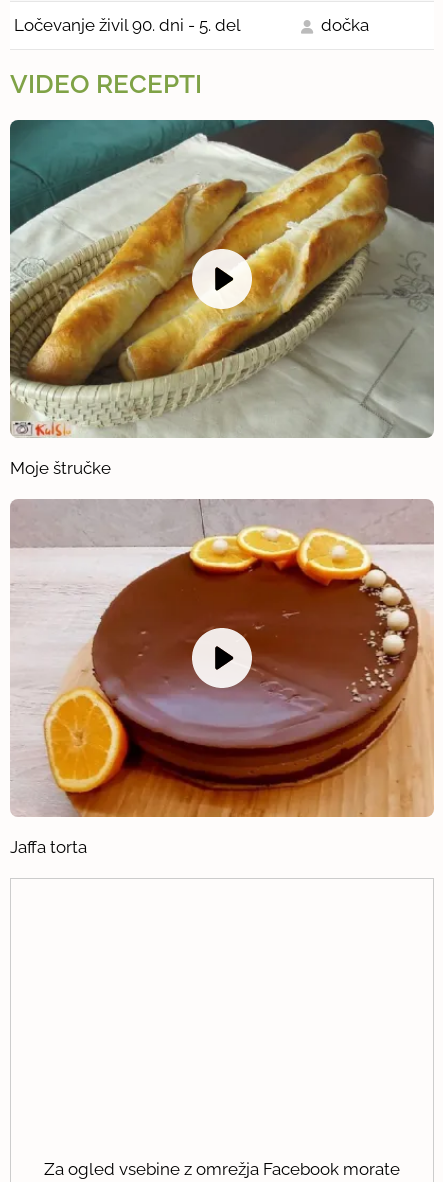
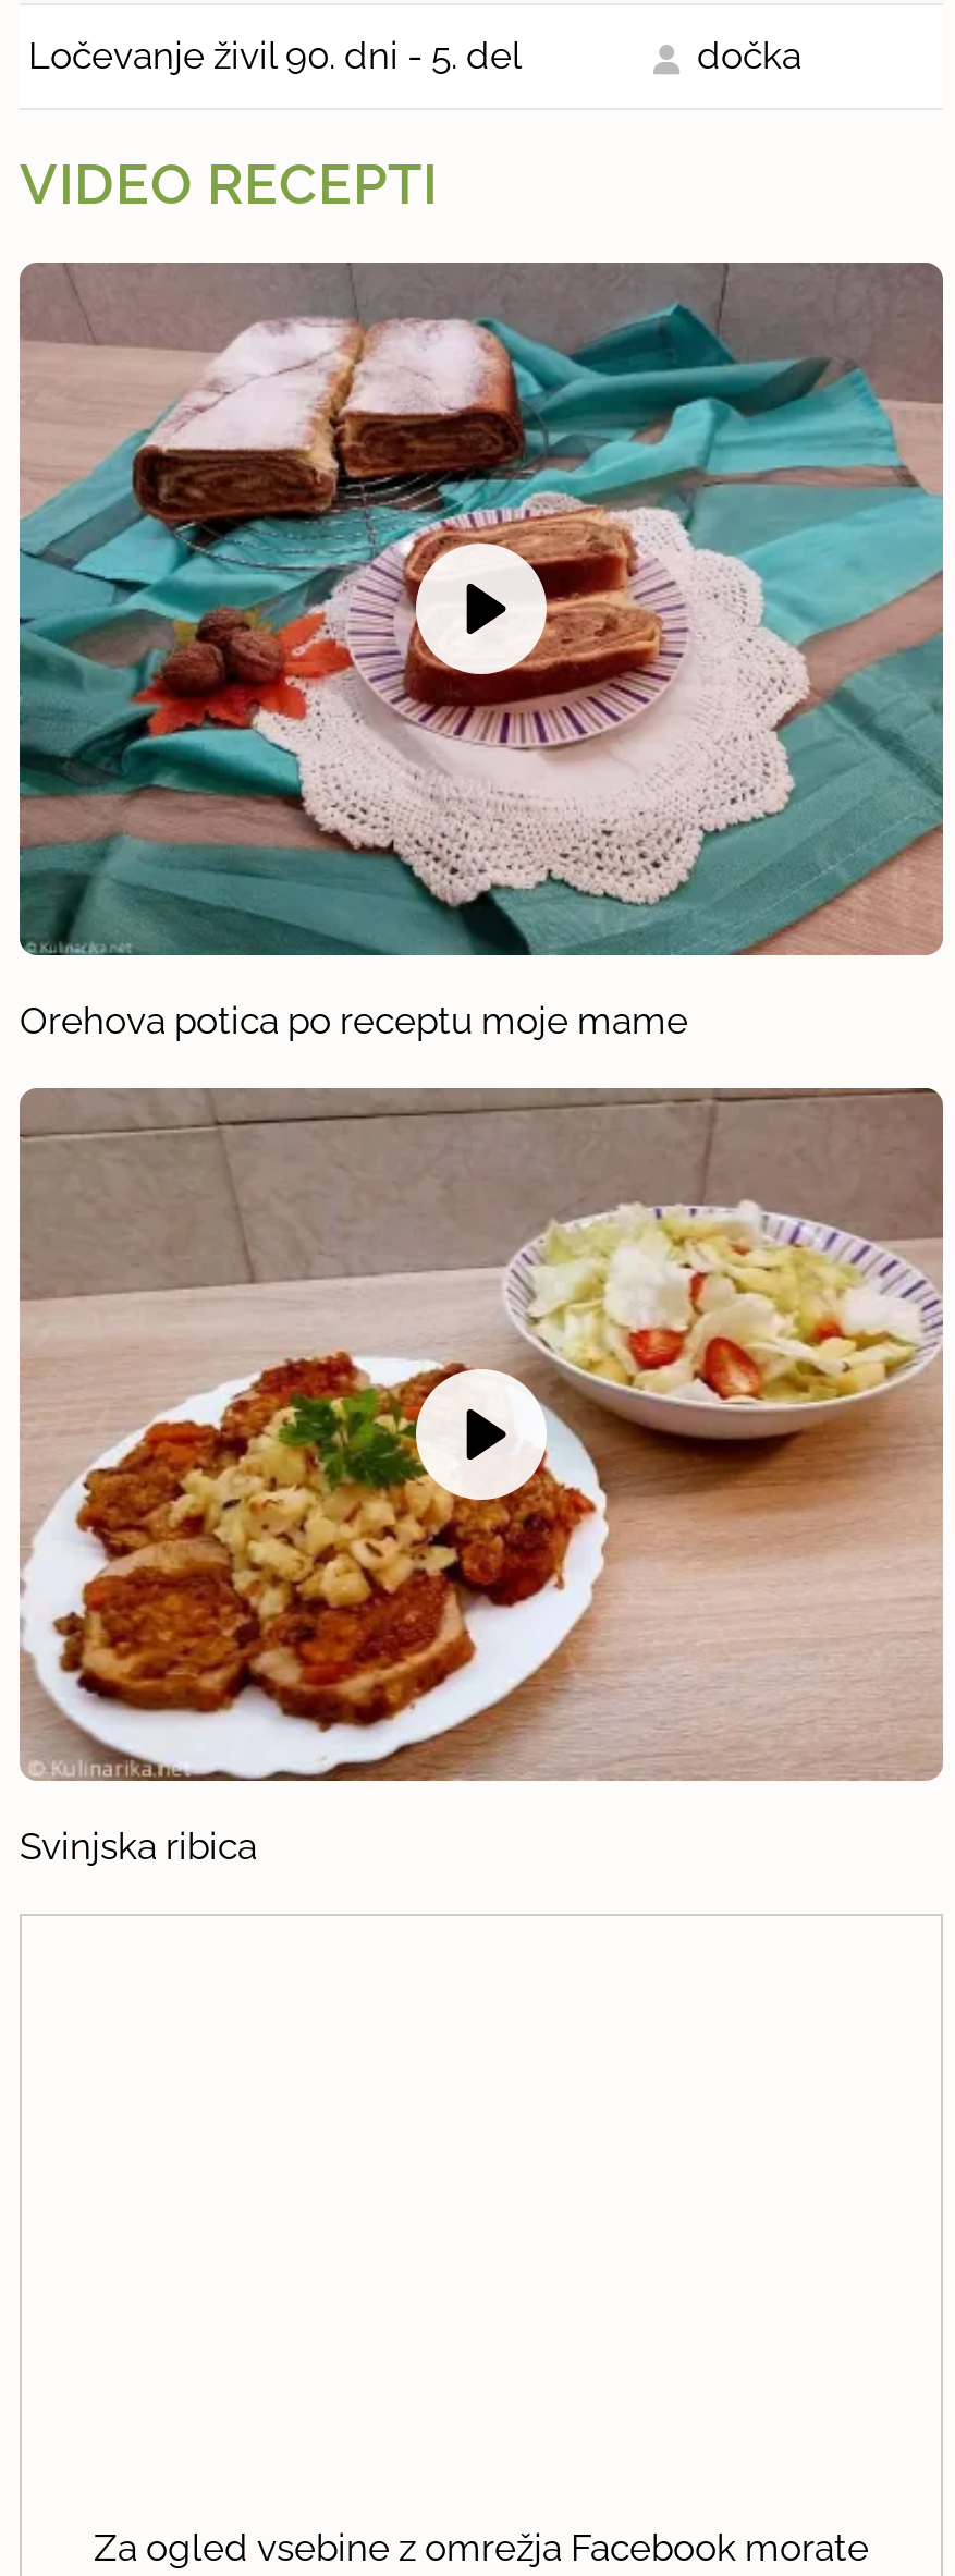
- [image]
- Moje štručke
+ [image]
+ Orehova potica po receptu moje mame

- [image]
- Jaffa torta
+ [image]
+ Svinjska ribica
